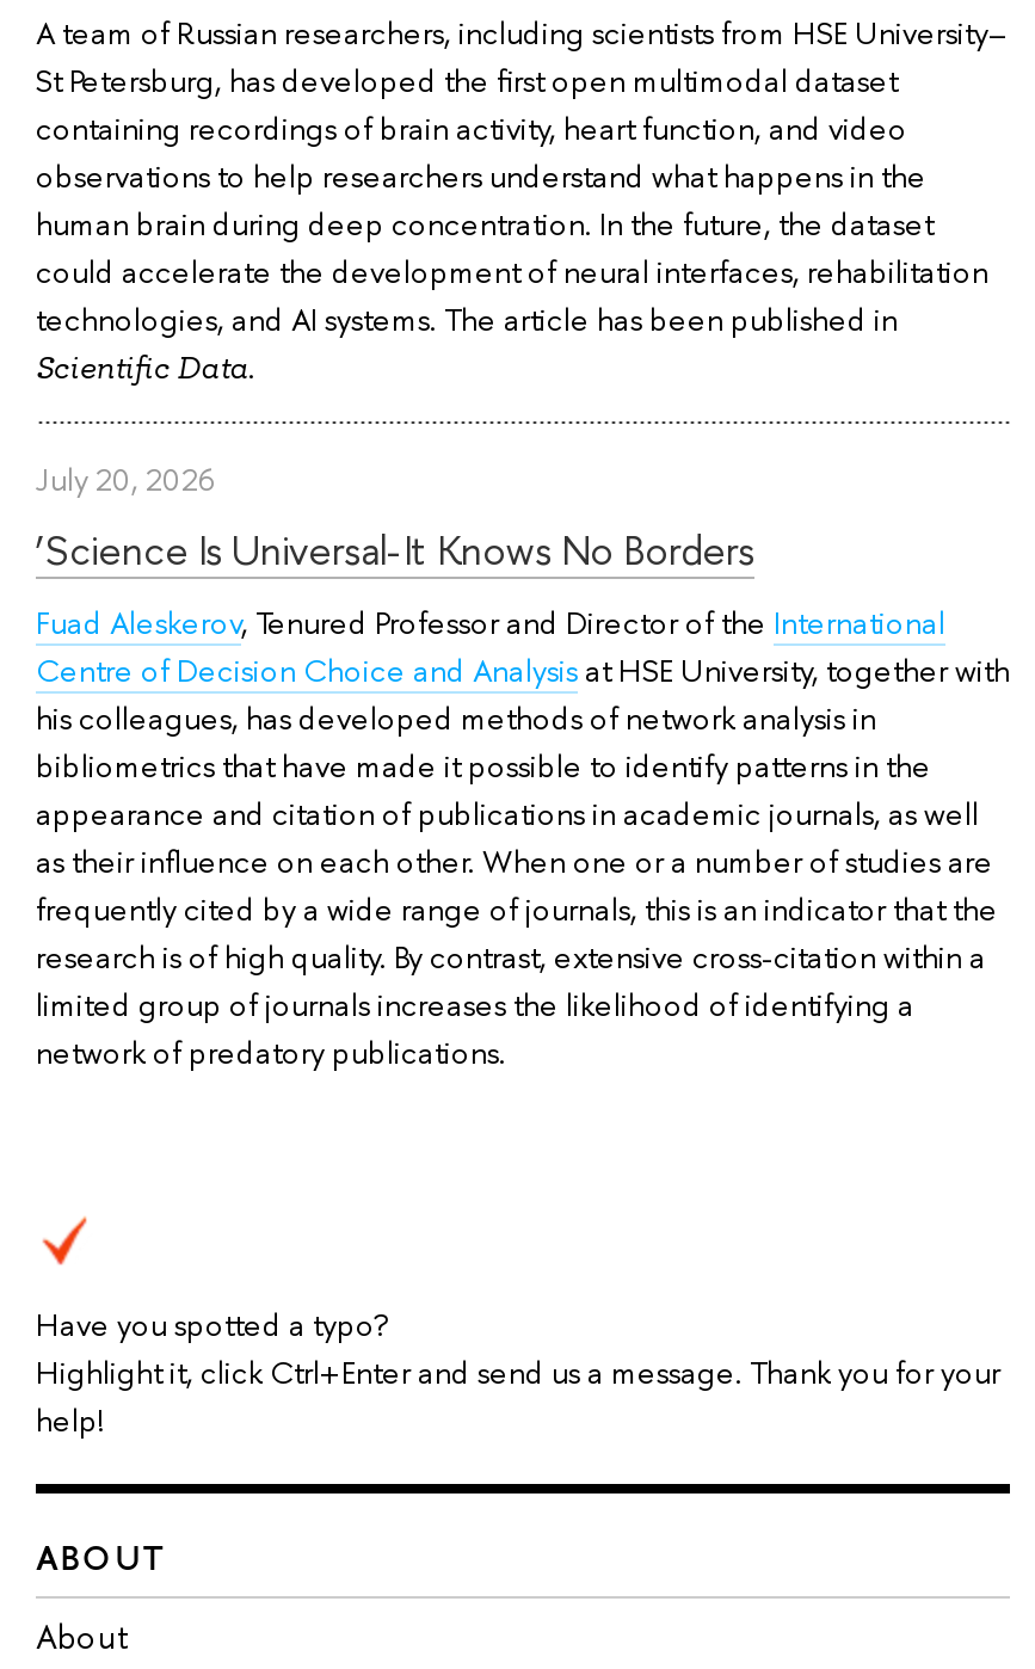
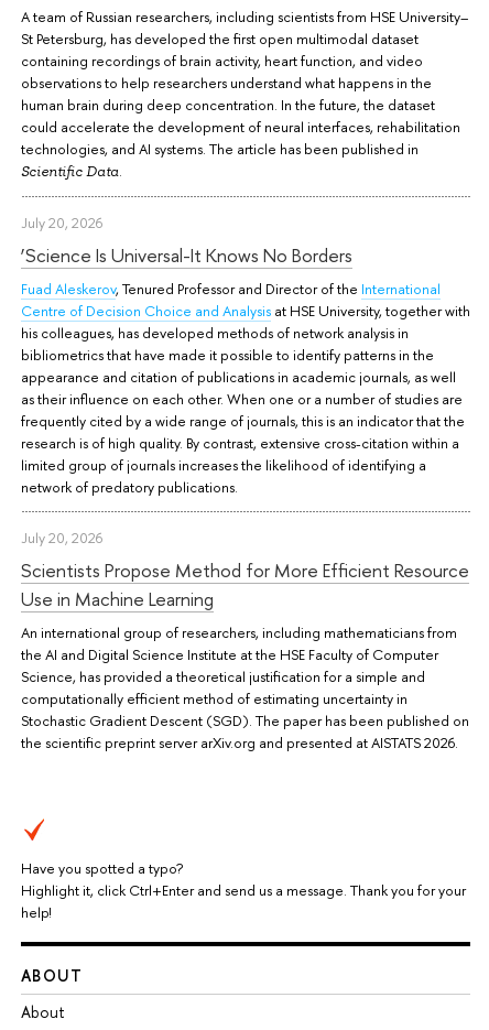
+ July 20, 2026
+ Scientists Propose Method for More Efficient Resource
+ Use in Machine Learning
+ An international group of researchers, including mathematicians from
+ the AI and Digital Science Institute at the HSE Faculty of Computer
+ Science, has provided a theoretical justification for a simple and
+ computationally efficient method of estimating uncertainty in
+ Stochastic Gradient Descent (SGD). The paper has been published on
+ the scientific preprint server arXiv.org and presented at AISTATS 2026.
